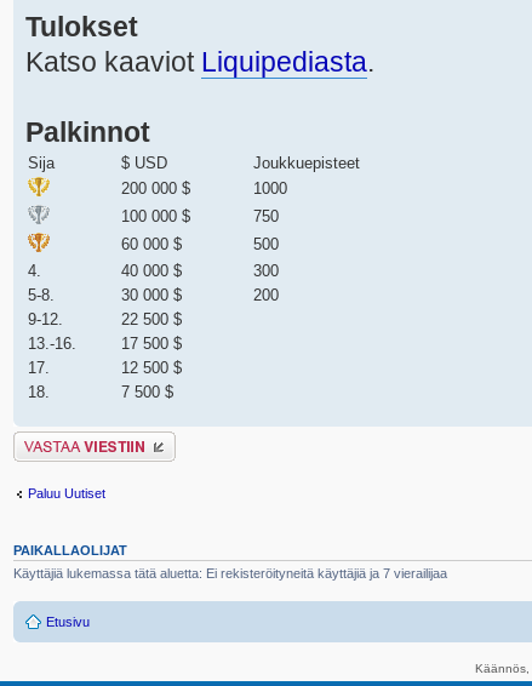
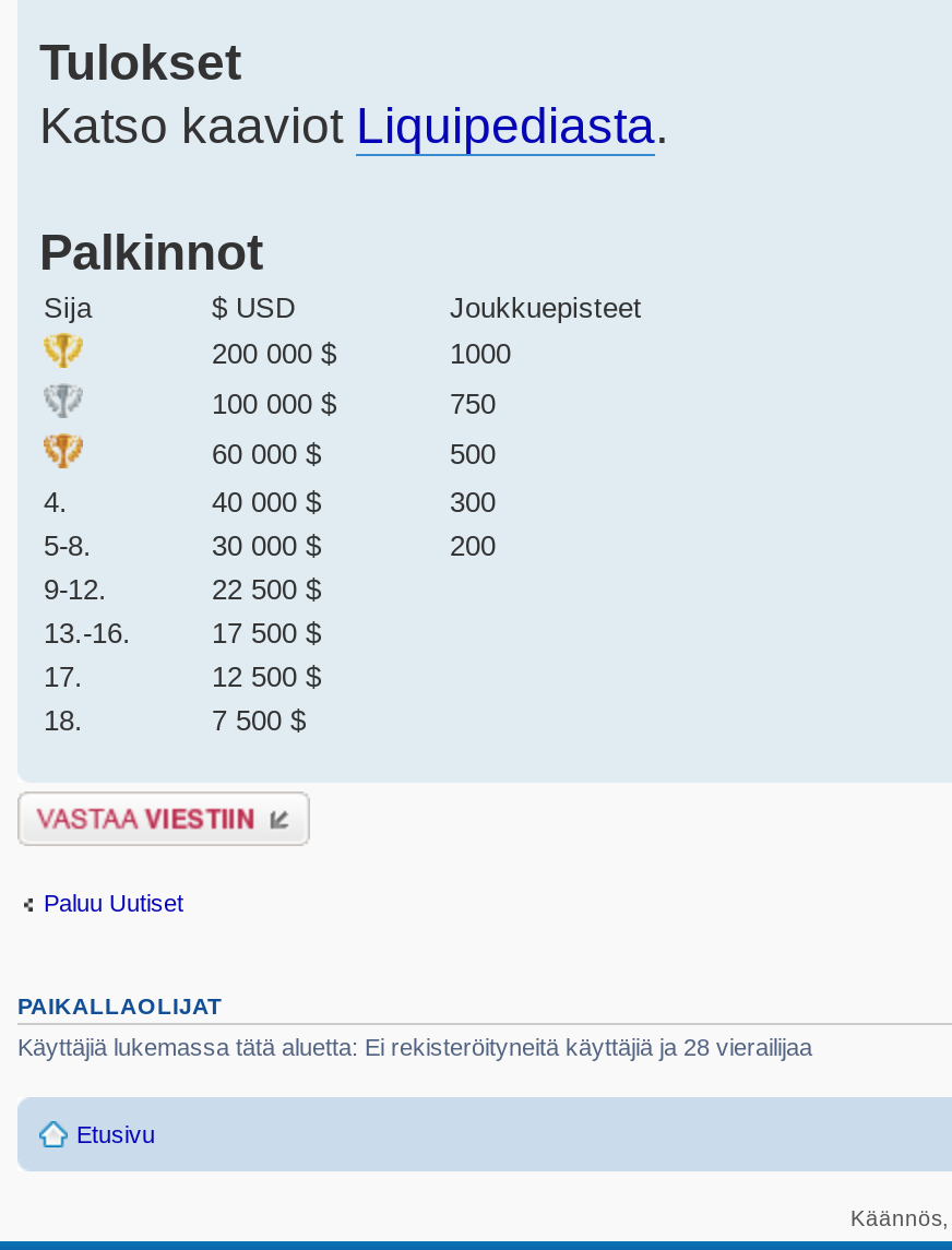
- Käyttäjiä lukemassa tätä aluetta: Ei rekisteröityneitä käyttäjiä ja 7 vierailijaa
+ Käyttäjiä lukemassa tätä aluetta: Ei rekisteröityneitä käyttäjiä ja 28 vierailijaa
